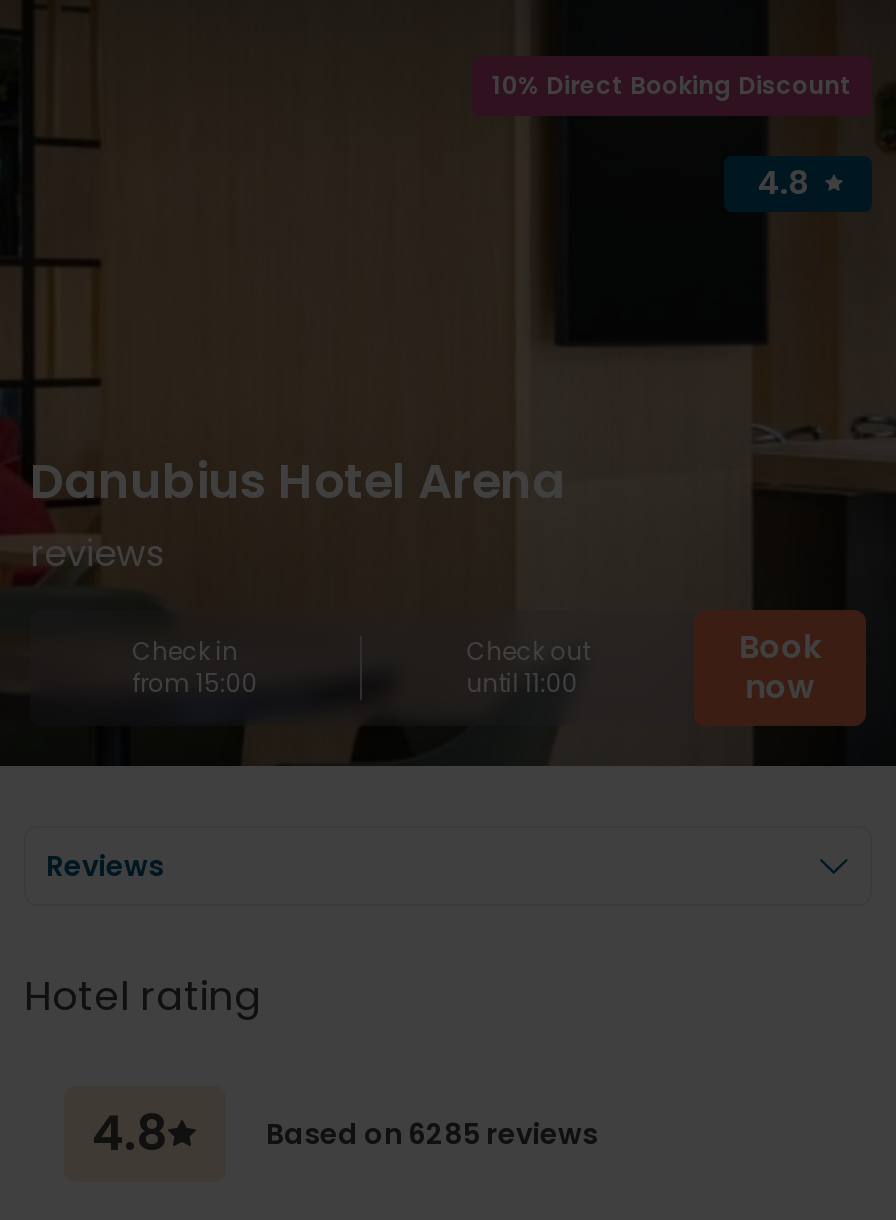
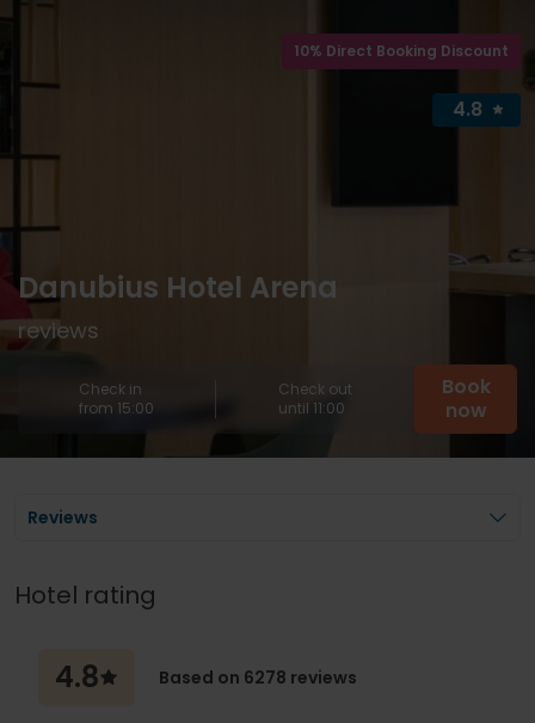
- Based on 6285 reviews
+ Based on 6278 reviews
